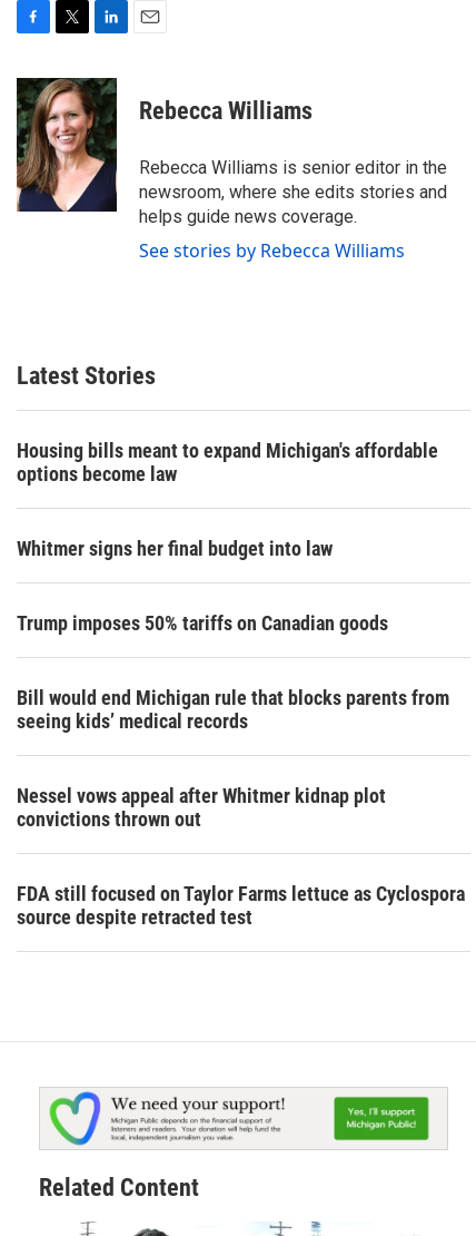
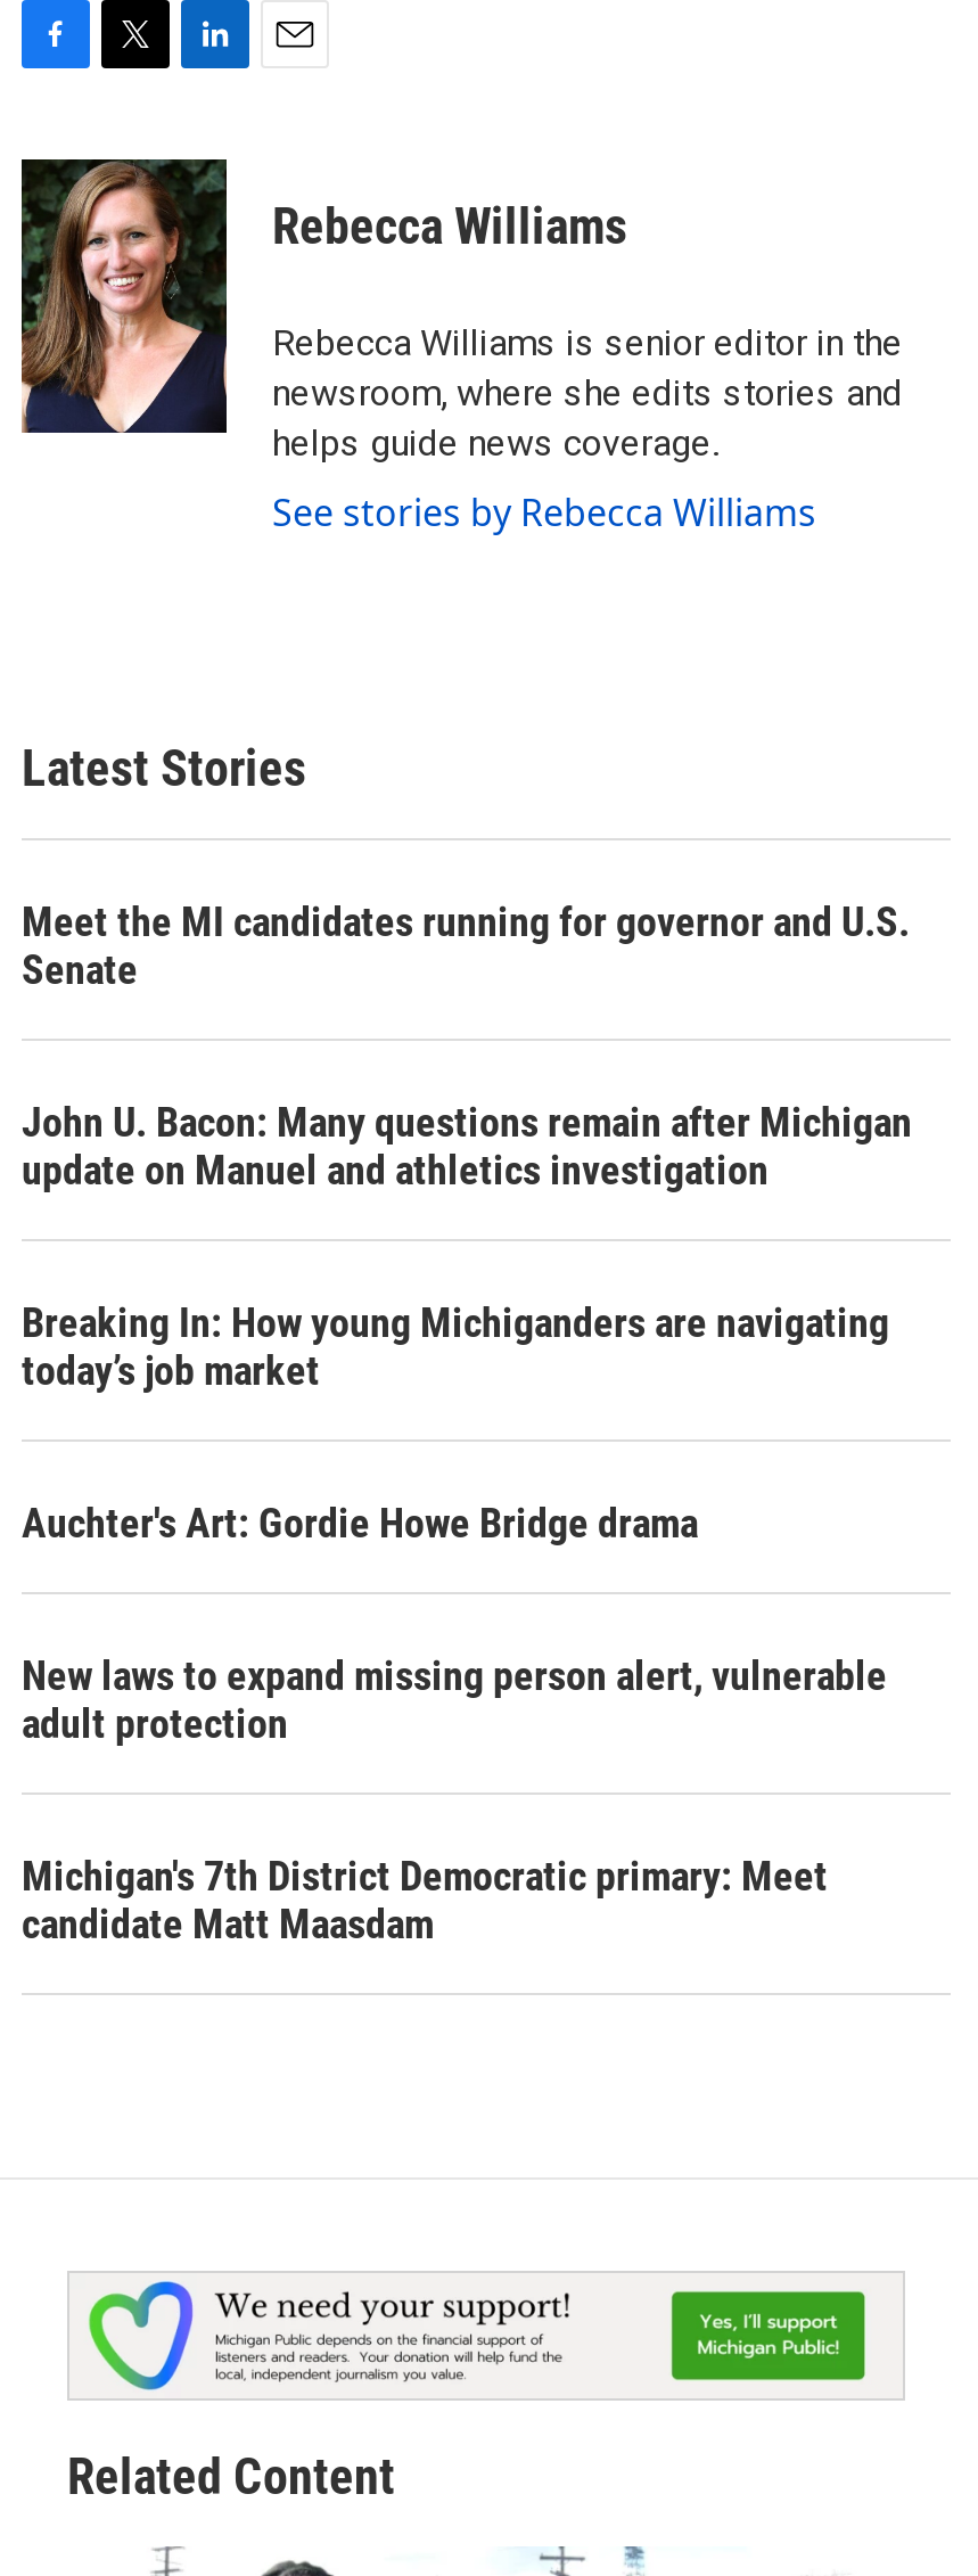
- Housing bills meant to expand Michigan's affordable
- options become law
+ Meet the MI candidates running for governor and U.S.
+ Senate

- Whitmer signs her final budget into law
+ John U. Bacon: Many questions remain after Michigan
+ update on Manuel and athletics investigation

- Trump imposes 50% tariffs on Canadian goods
+ Breaking In: How young Michiganders are navigating
+ today’s job market

- Bill would end Michigan rule that blocks parents from
- seeing kids’ medical records
+ Auchter's Art: Gordie Howe Bridge drama

- Nessel vows appeal after Whitmer kidnap plot
- convictions thrown out
+ New laws to expand missing person alert, vulnerable
+ adult protection

- FDA still focused on Taylor Farms lettuce as Cyclospora
- source despite retracted test
+ Michigan's 7th District Democratic primary: Meet
+ candidate Matt Maasdam
